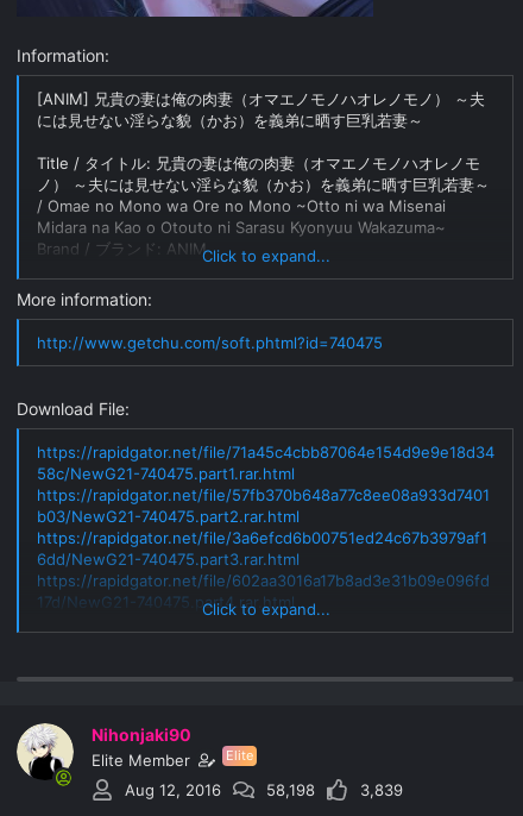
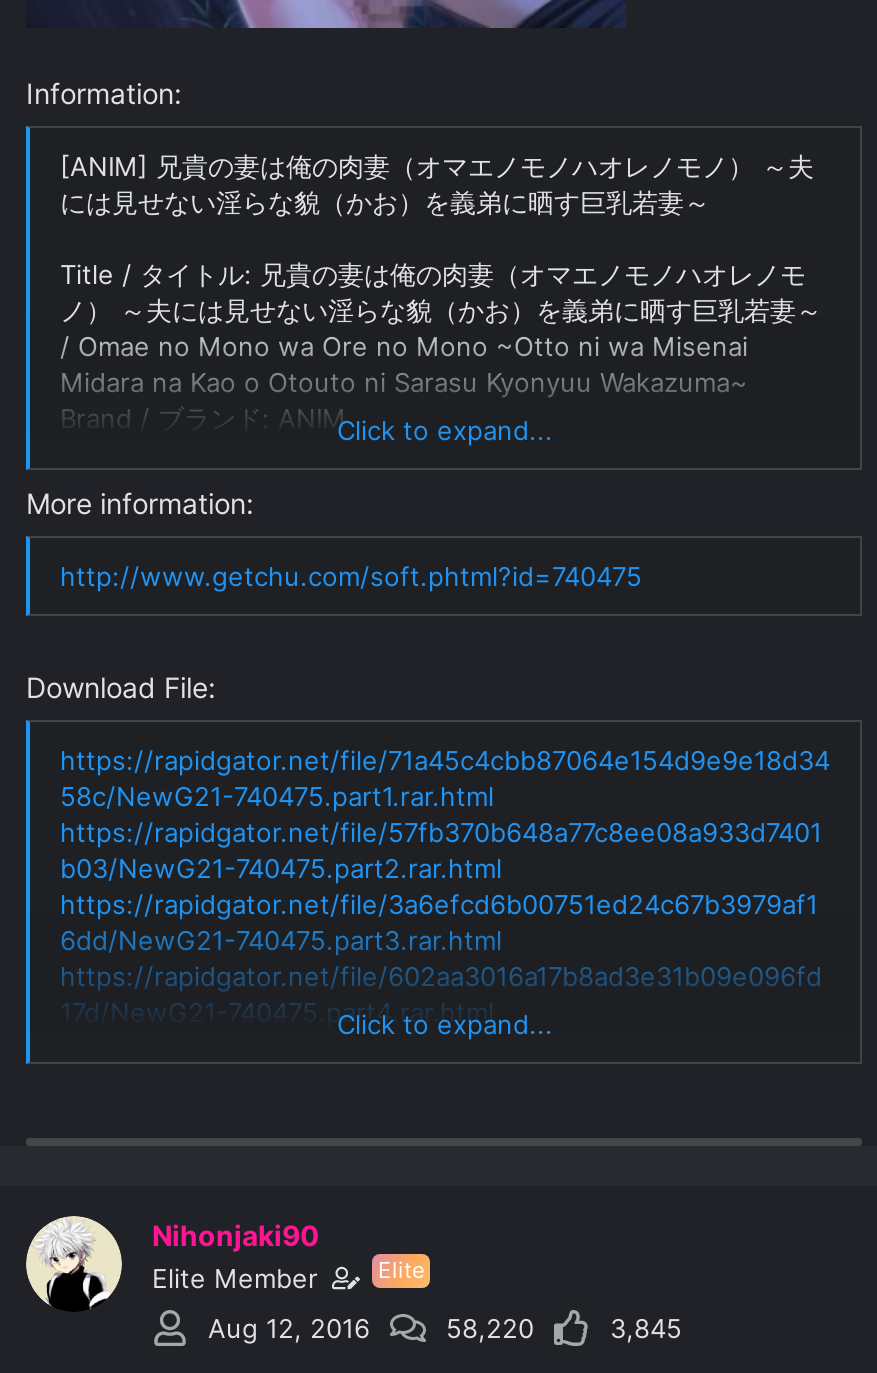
- 58,198
+ 58,220

- 3,839
+ 3,845
